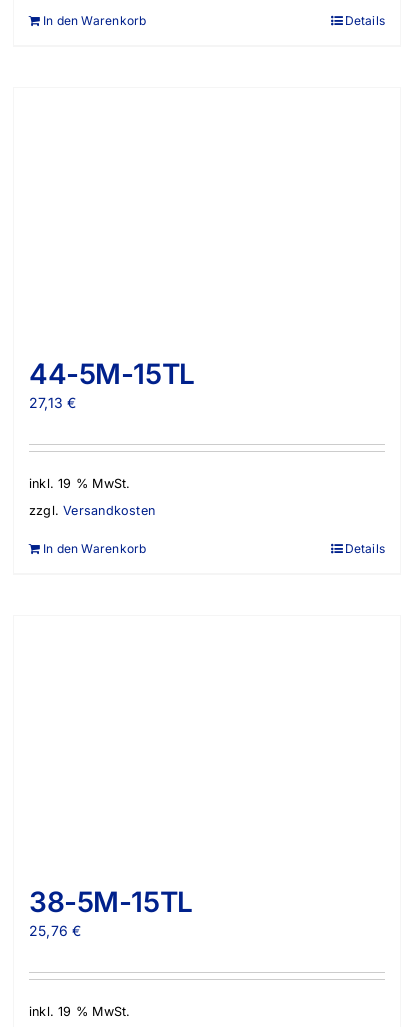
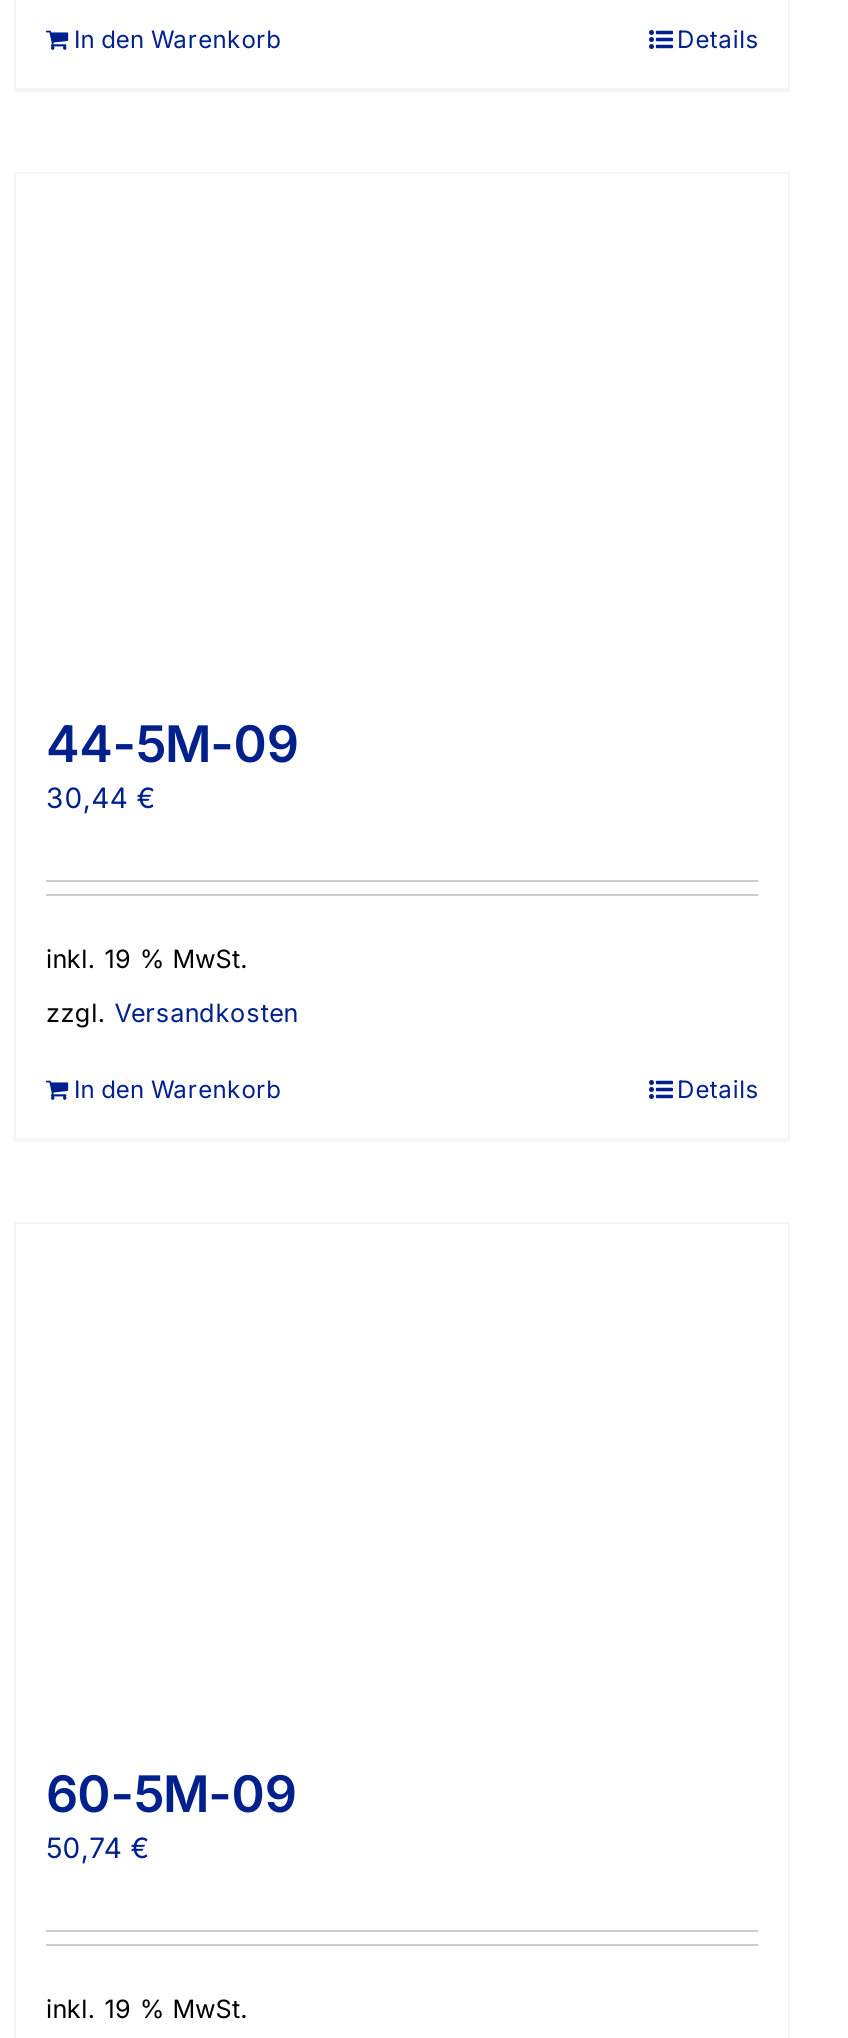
- 44-5M-15TL
- 27,13 €
+ 44-5M-09
+ 30,44 €

- 38-5M-15TL
- 25,76 €
+ 60-5M-09
+ 50,74 €
